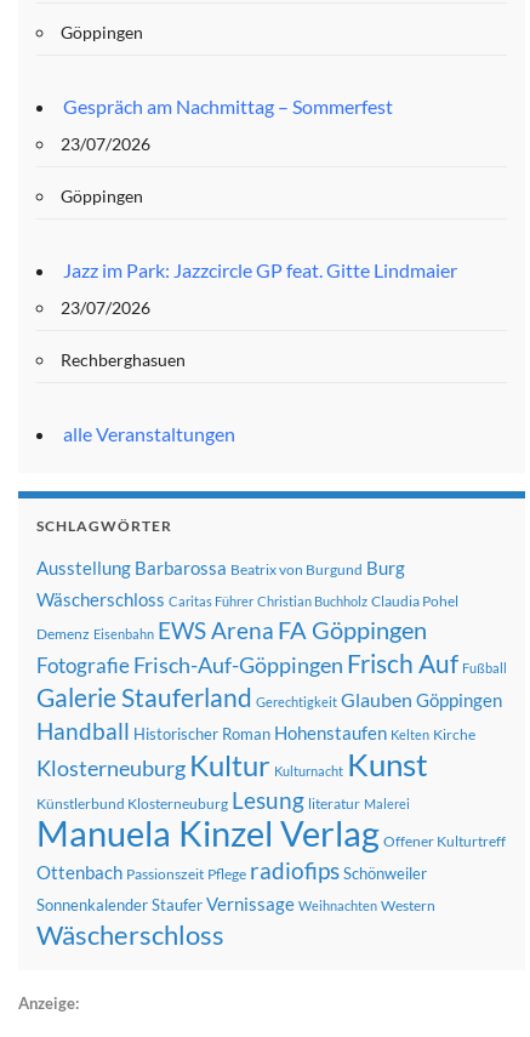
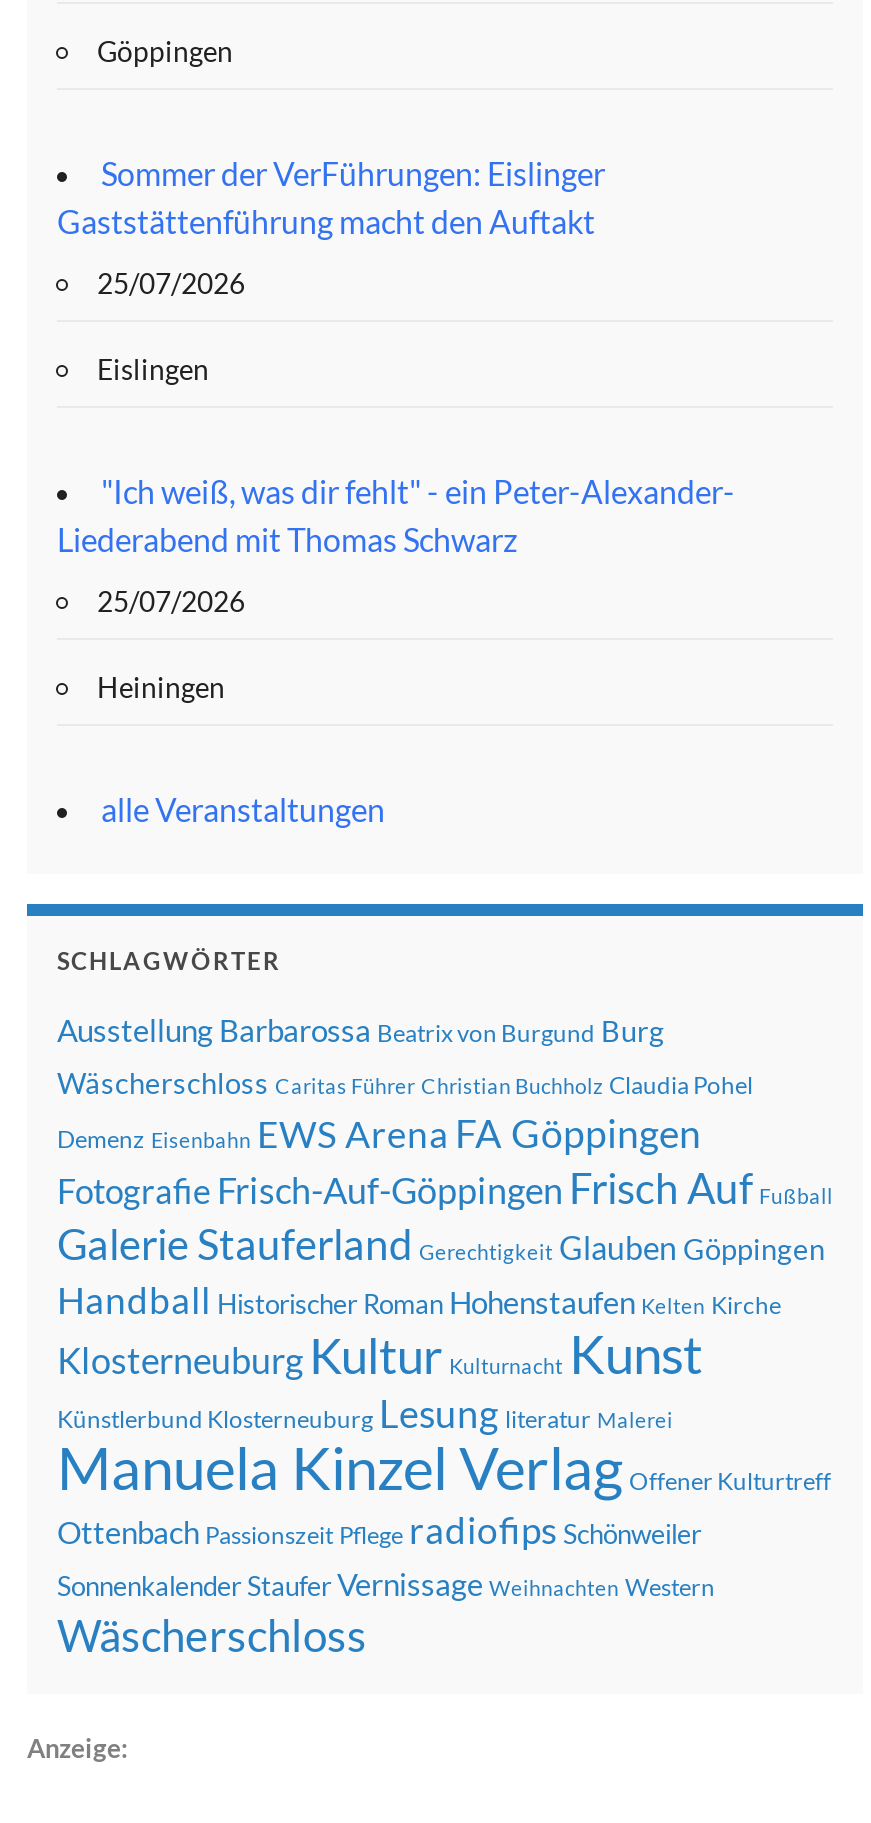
- Gespräch am Nachmittag – Sommerfest
+ Sommer der VerFührungen: Eislinger
+ Gaststättenführung macht den Auftakt

- 23/07/2026
+ 25/07/2026

- Göppingen
+ Eislingen

- Jazz im Park: Jazzcircle GP feat. Gitte Lindmaier
+ "Ich weiß, was dir fehlt" - ein Peter-Alexander-
+ Liederabend mit Thomas Schwarz

- 23/07/2026
+ 25/07/2026

- Rechberghasuen
+ Heiningen
